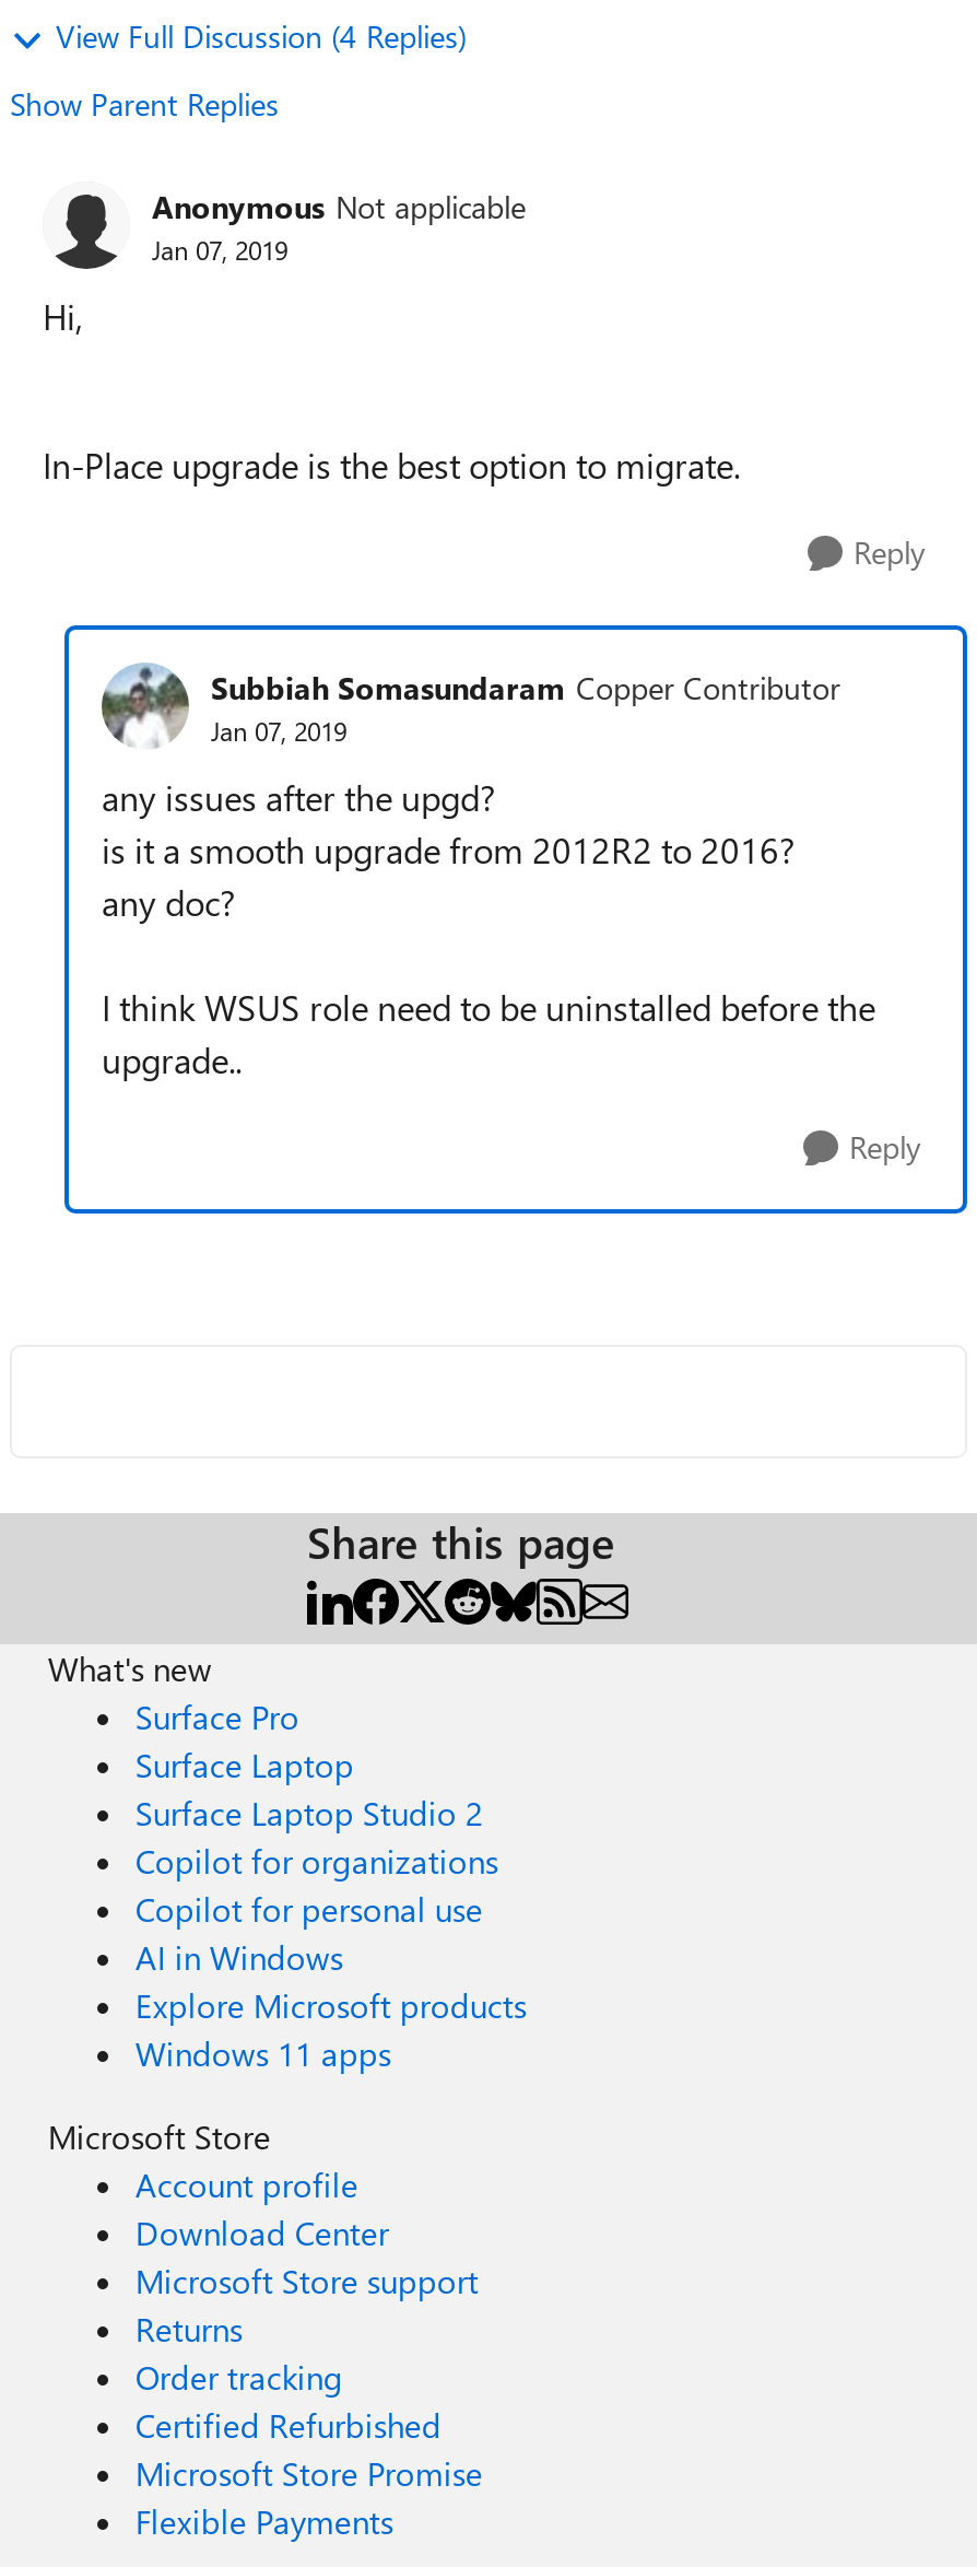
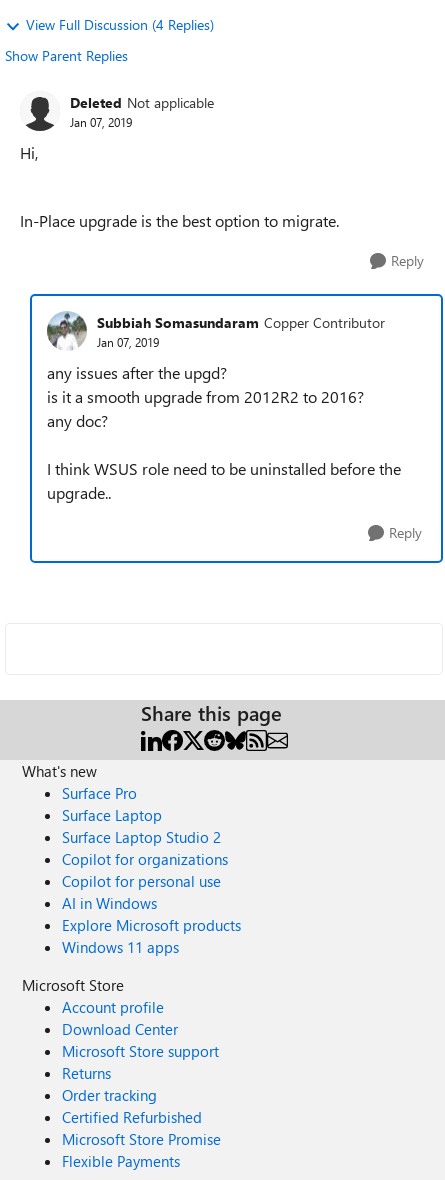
- Anonymous Not applicable
+ Deleted Not applicable
